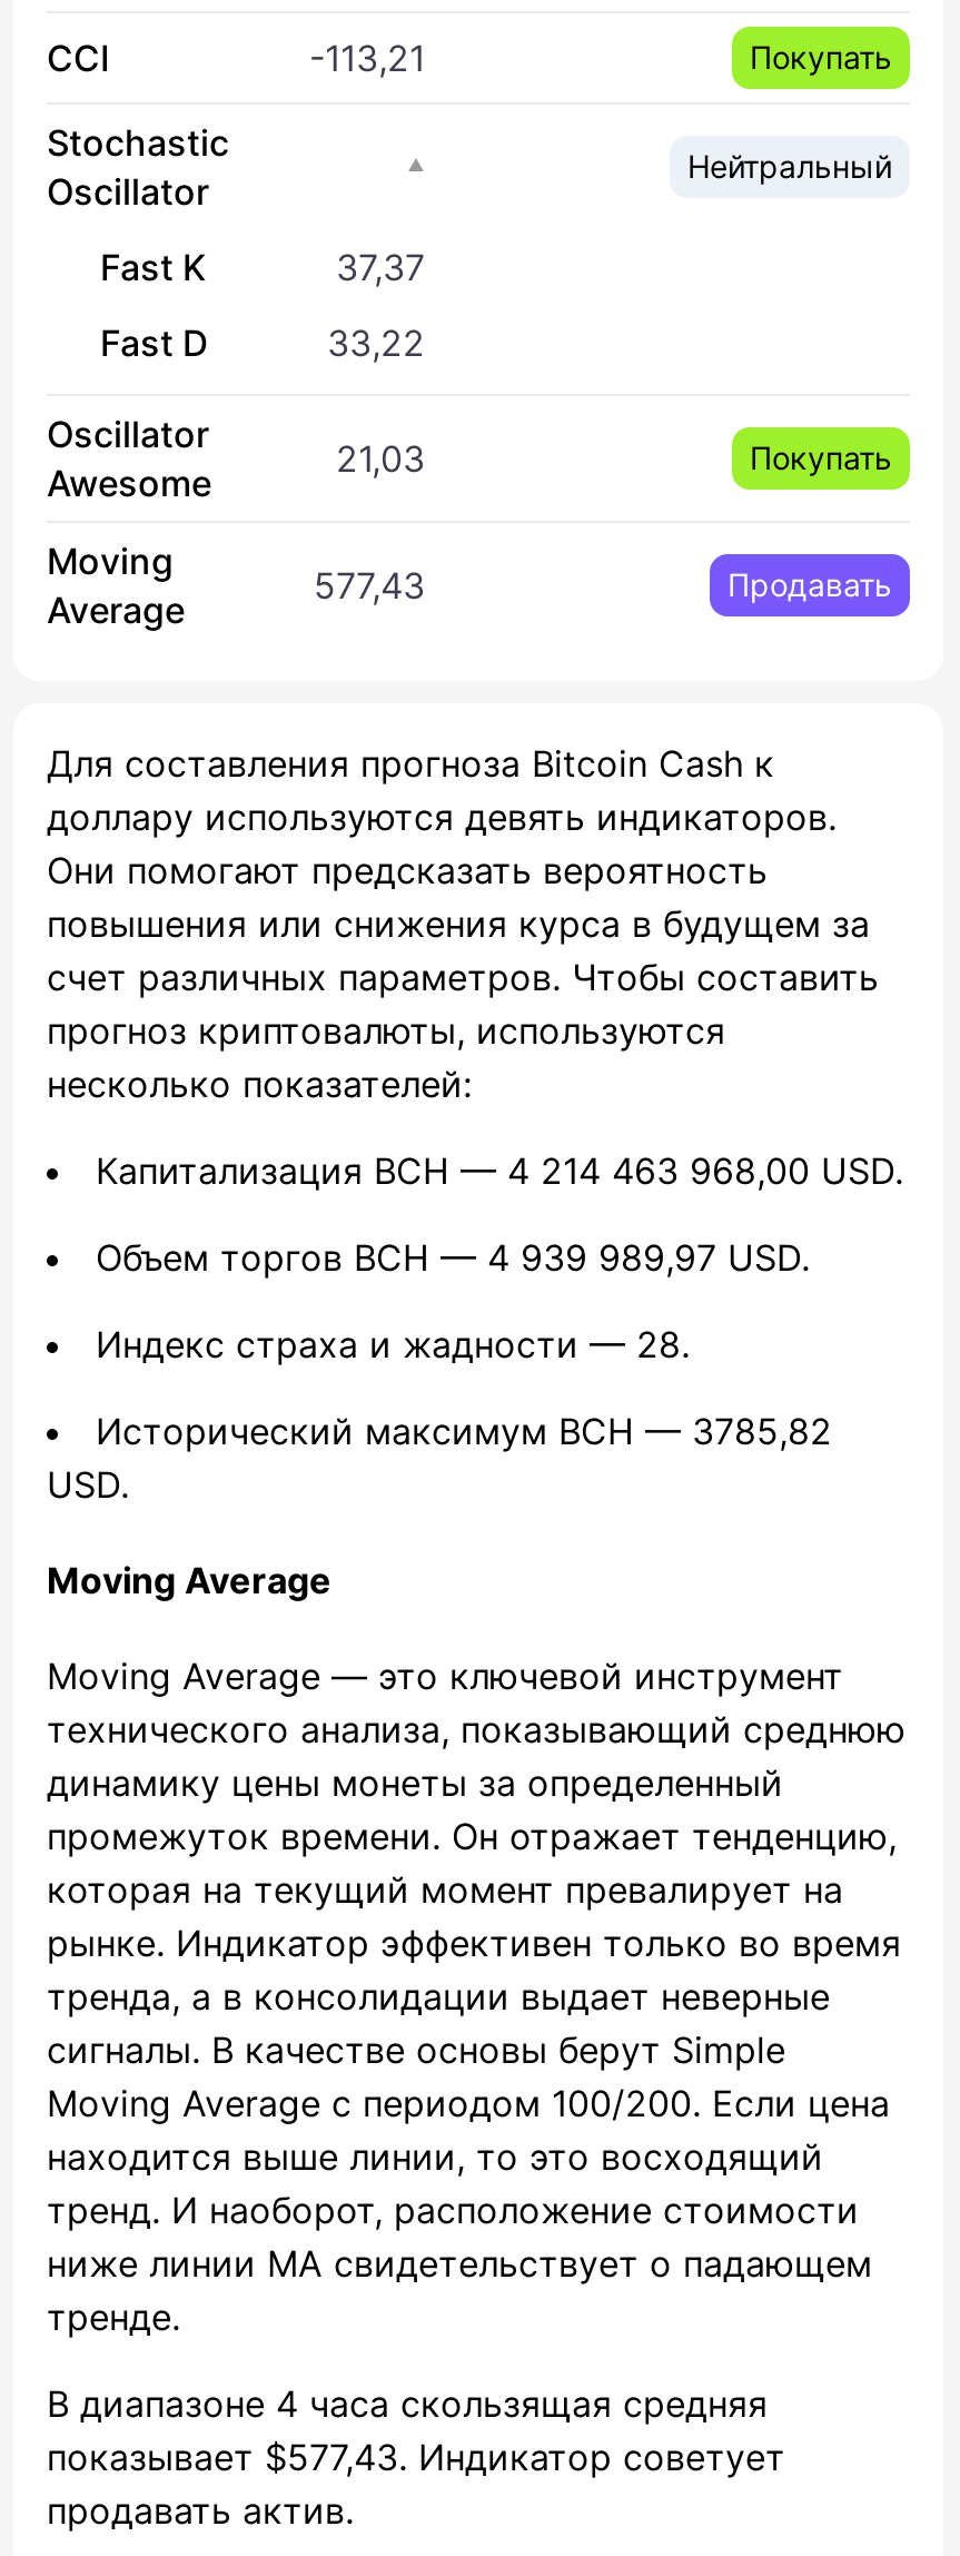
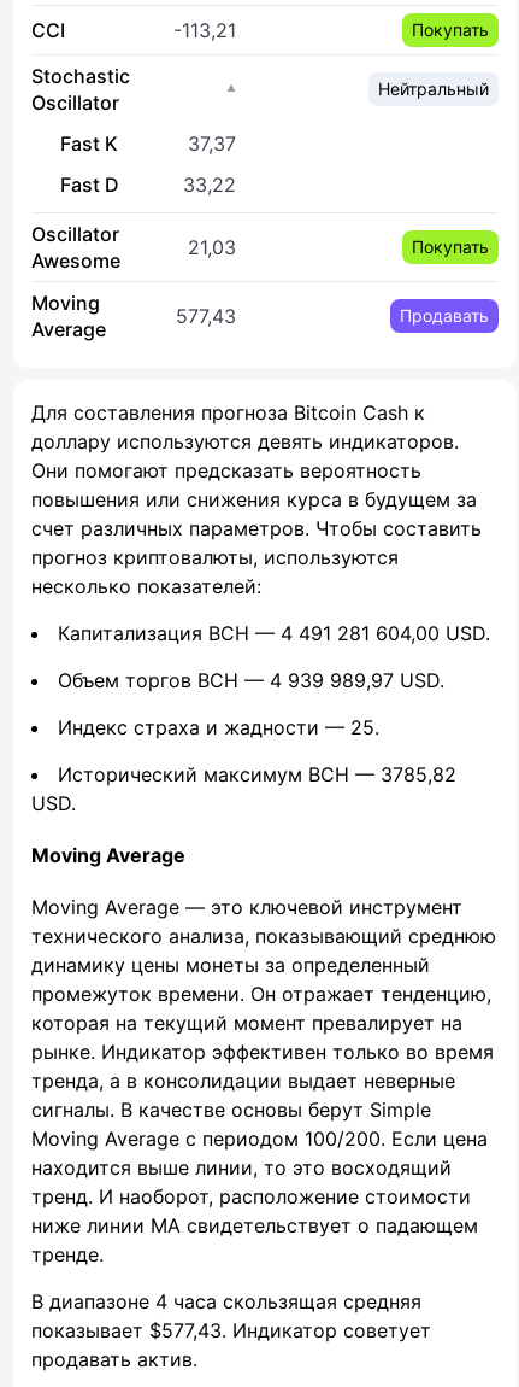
- Капитализация BCH — 4 214 463 968,00 USD.
+ Капитализация BCH — 4 491 281 604,00 USD.

- Индекс страха и жадности — 28.
+ Индекс страха и жадности — 25.
